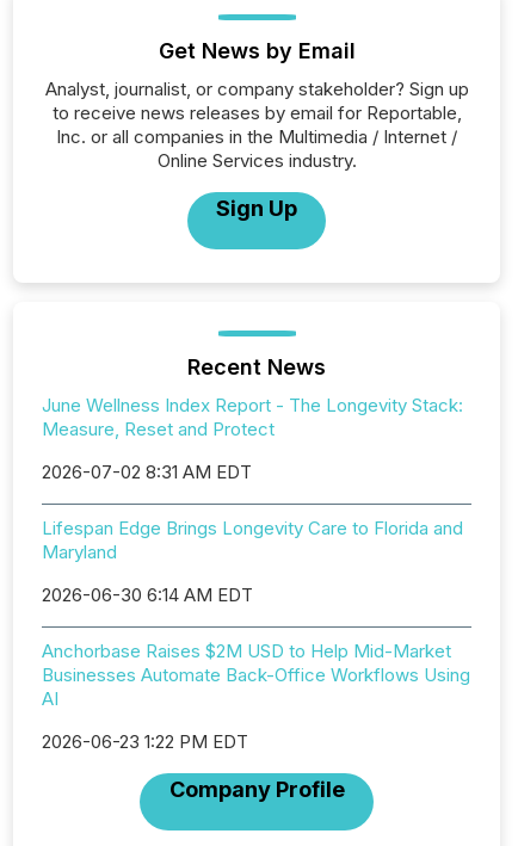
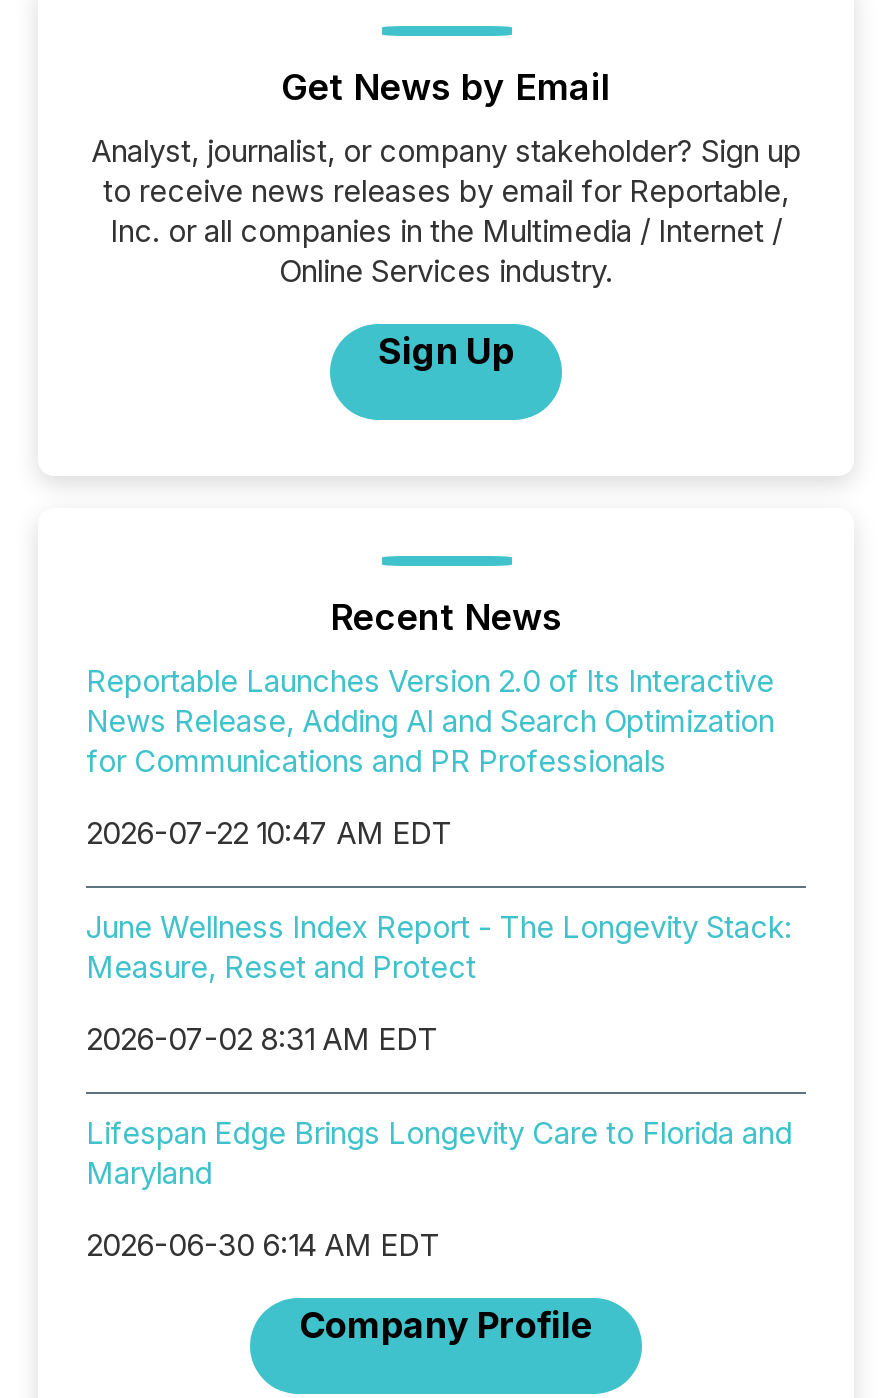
+ Reportable Launches Version 2.0 of Its Interactive
+ News Release, Adding AI and Search Optimization
+ for Communications and PR Professionals
+ 2026-07-22 10:47 AM EDT

moved down: June Wellness Index Report - The Longevity Stack: | Measure, Reset and Protect | 2026-07-02 8:31 AM EDT | Lifespan Edge Brings Longevity Care to Florida and | Maryland | 2026-06-30 6:14 AM EDT

- Anchorbase Raises $2M USD to Help Mid-Market
- Businesses Automate Back-Office Workflows Using
- AI
- 2026-06-23 1:22 PM EDT
